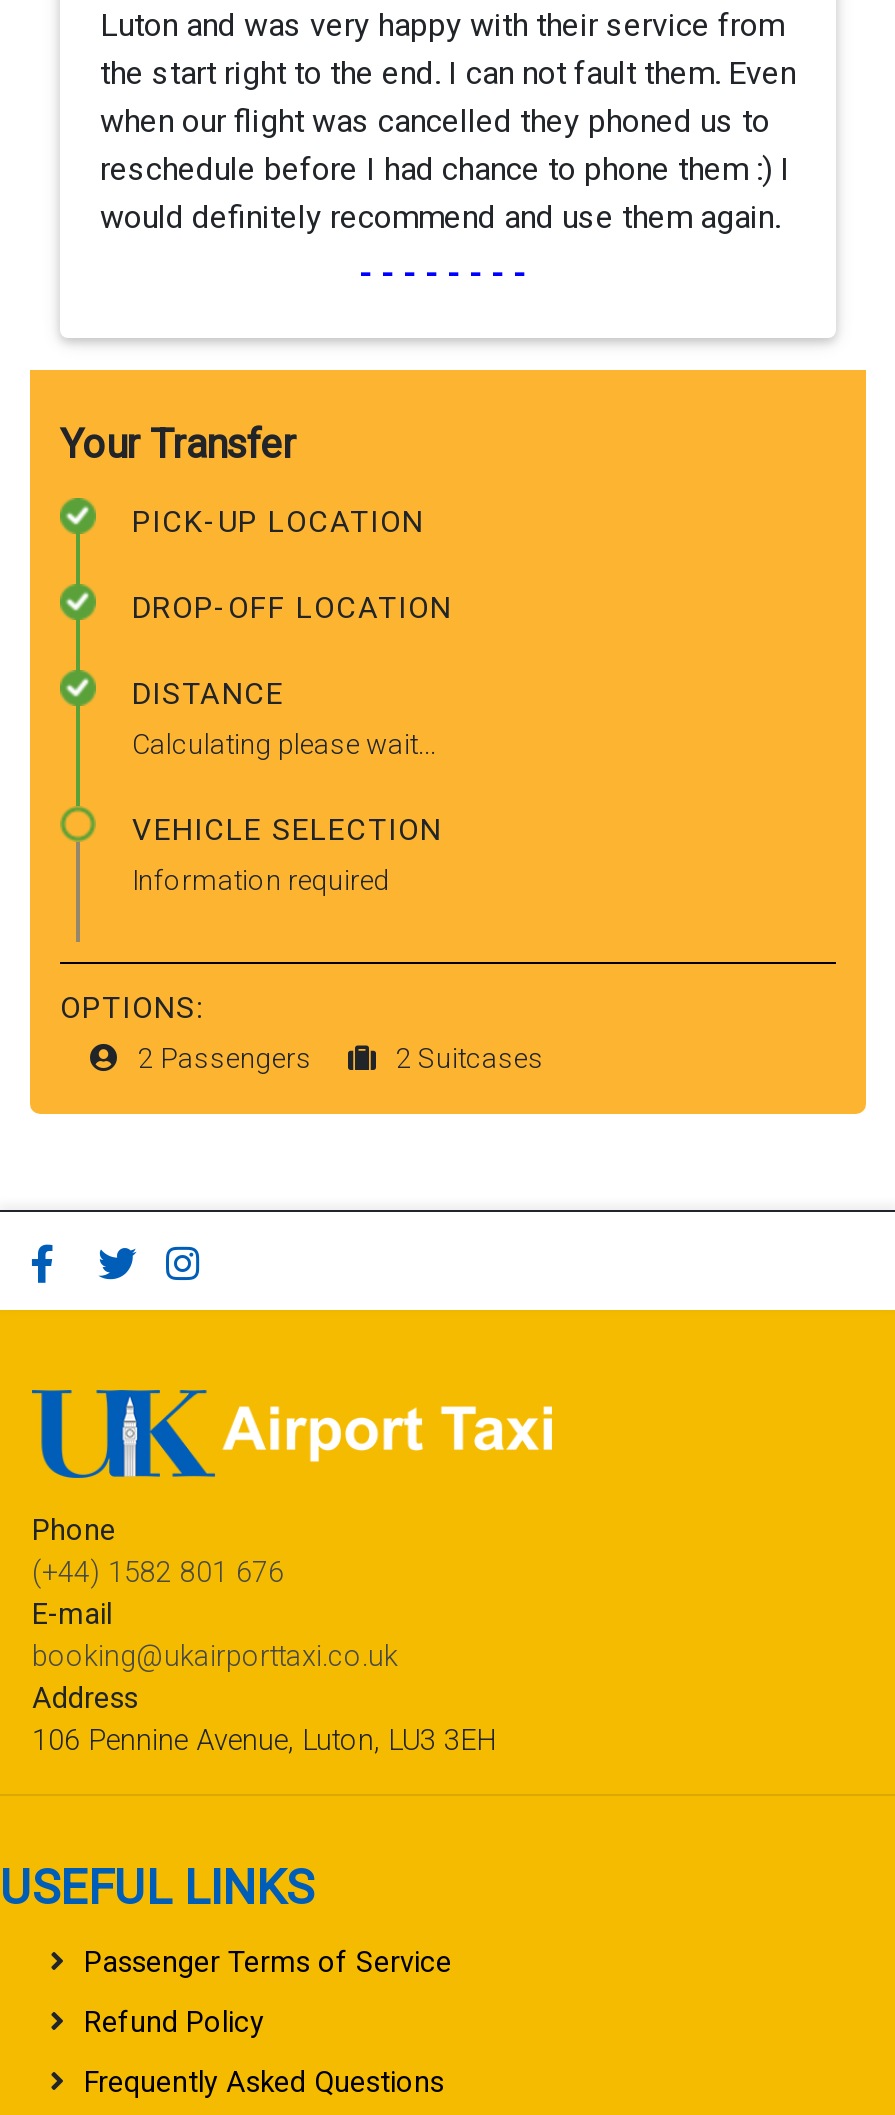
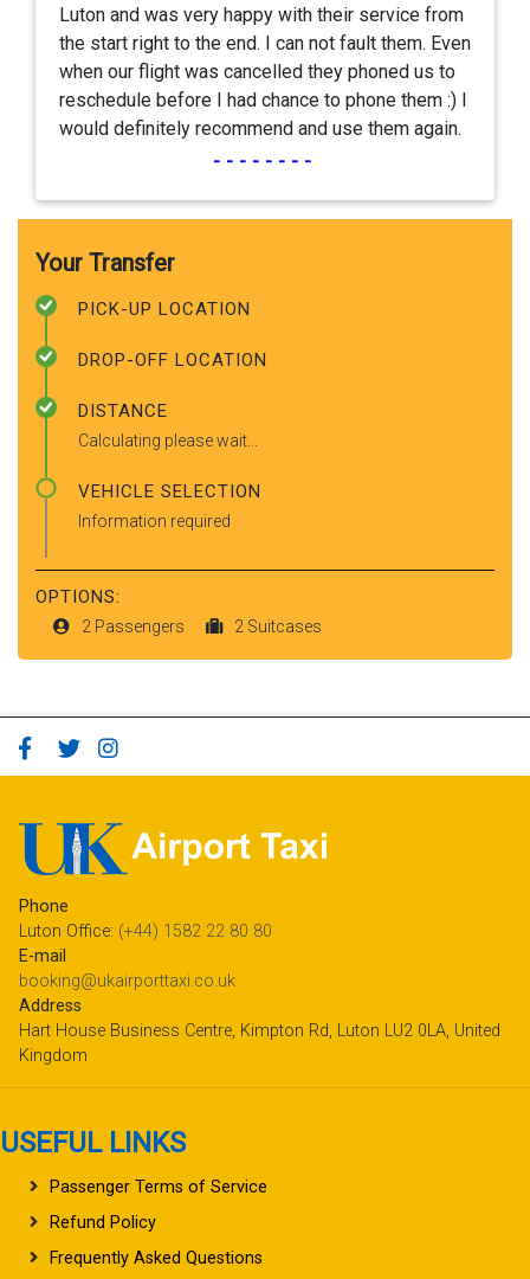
- (+44) 1582 801 676
+ Luton Office: (+44) 1582 22 80 80

- 106 Pennine Avenue, Luton, LU3 3EH
+ Hart House Business Centre, Kimpton Rd, Luton LU2 0LA, United
+ Kingdom
